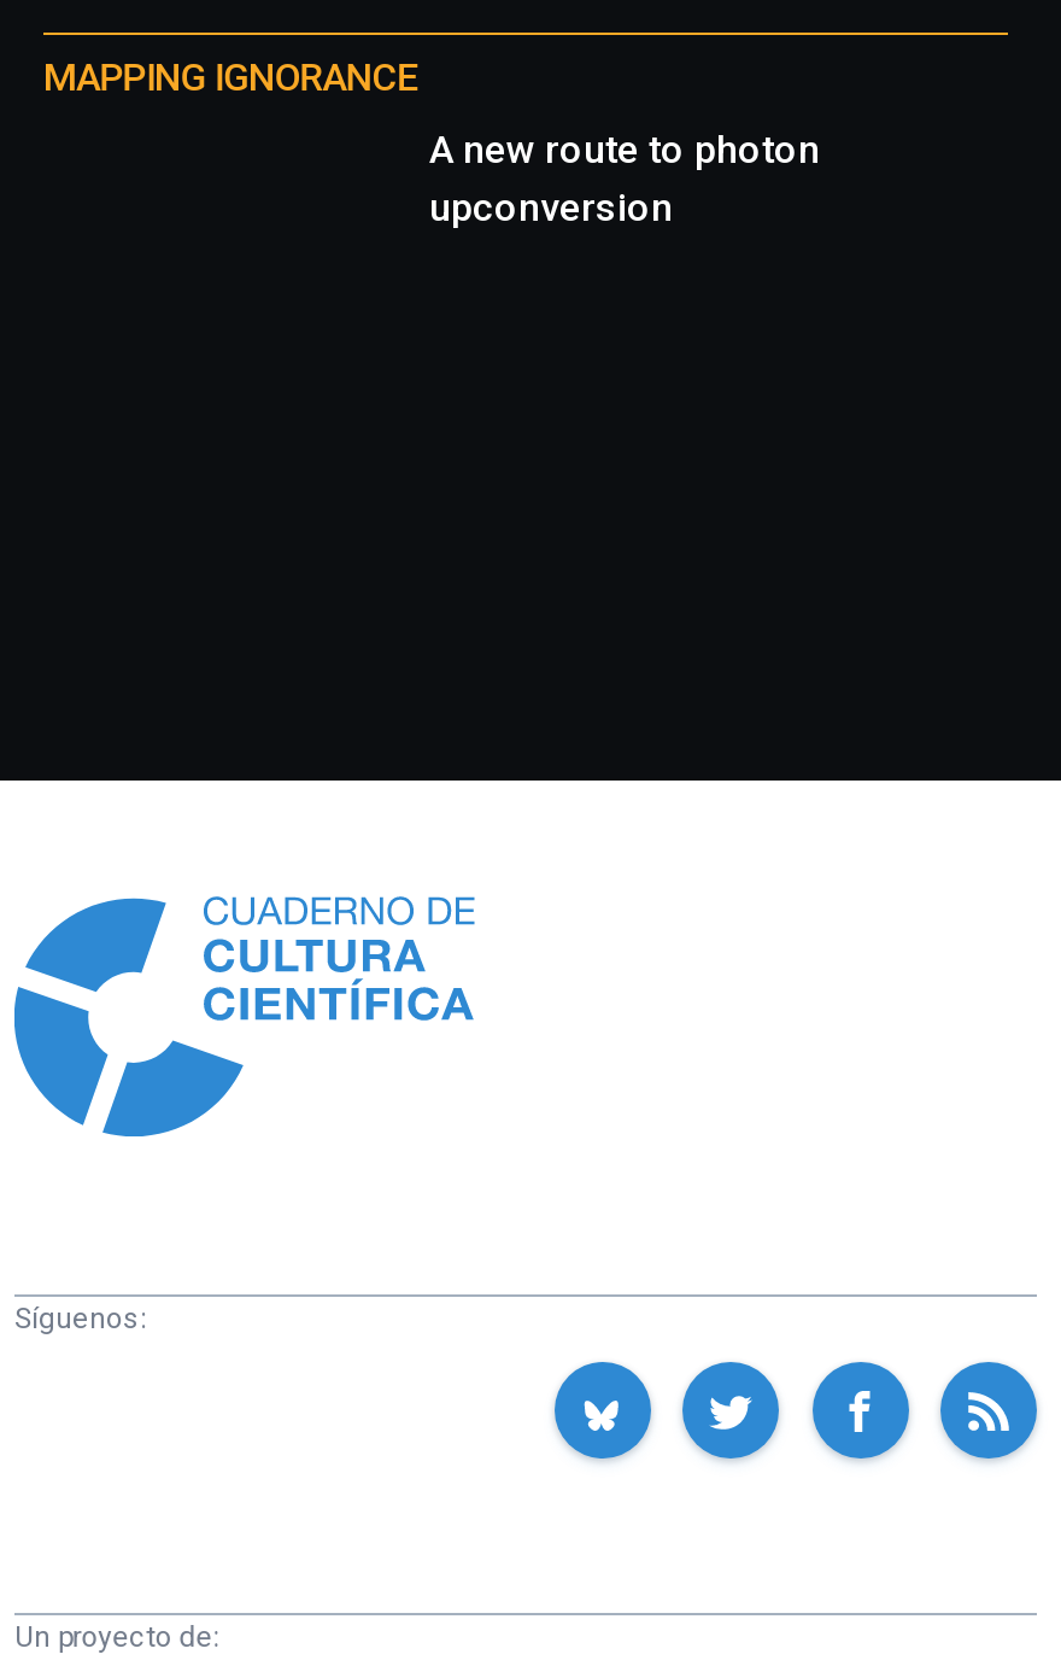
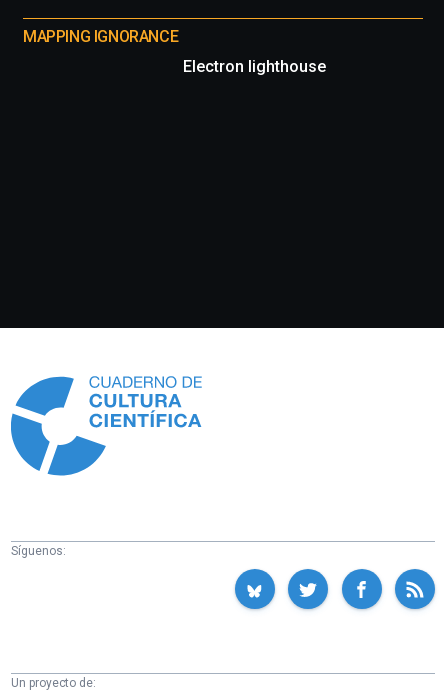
- A new route to photon
- upconversion
+ Electron lighthouse
